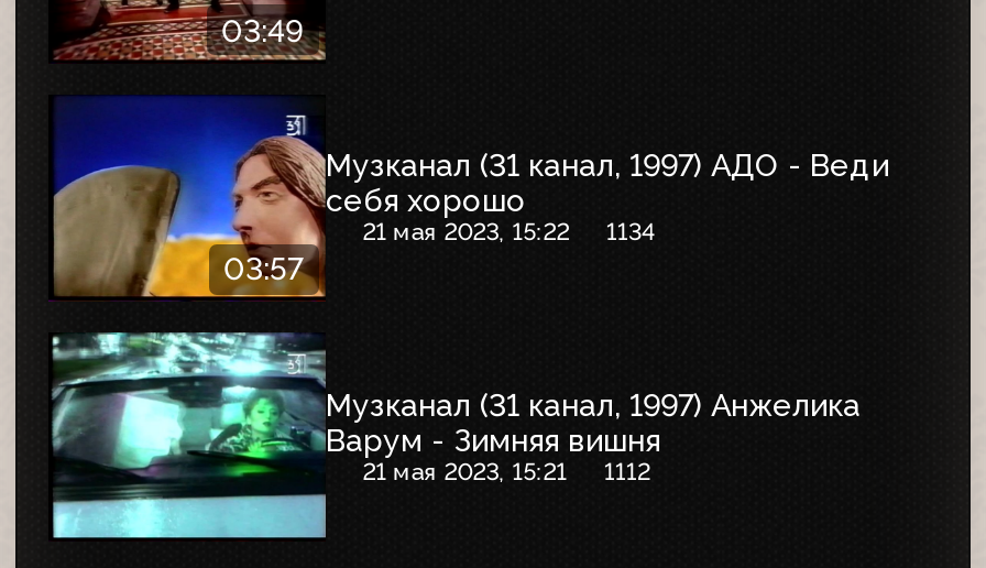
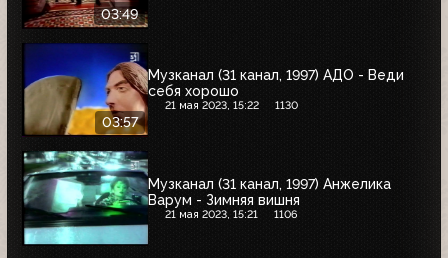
- 21 мая 2023, 15:22 1134
+ 21 мая 2023, 15:22 1130

- 21 мая 2023, 15:21 1112
+ 21 мая 2023, 15:21 1106
